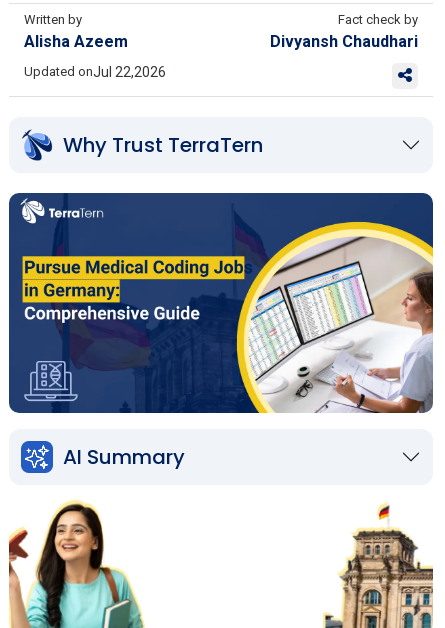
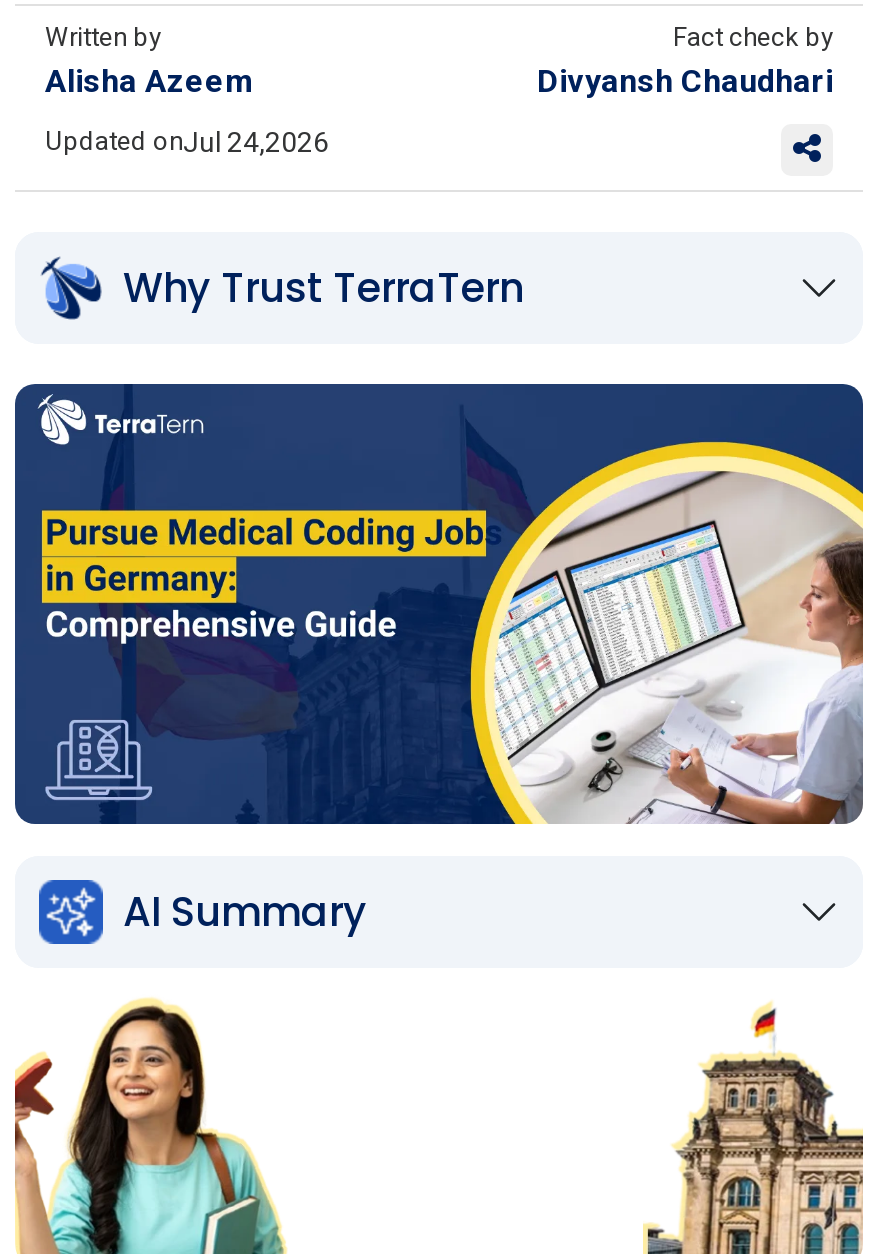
- Updated onJul 22,2026
+ Updated onJul 24,2026
